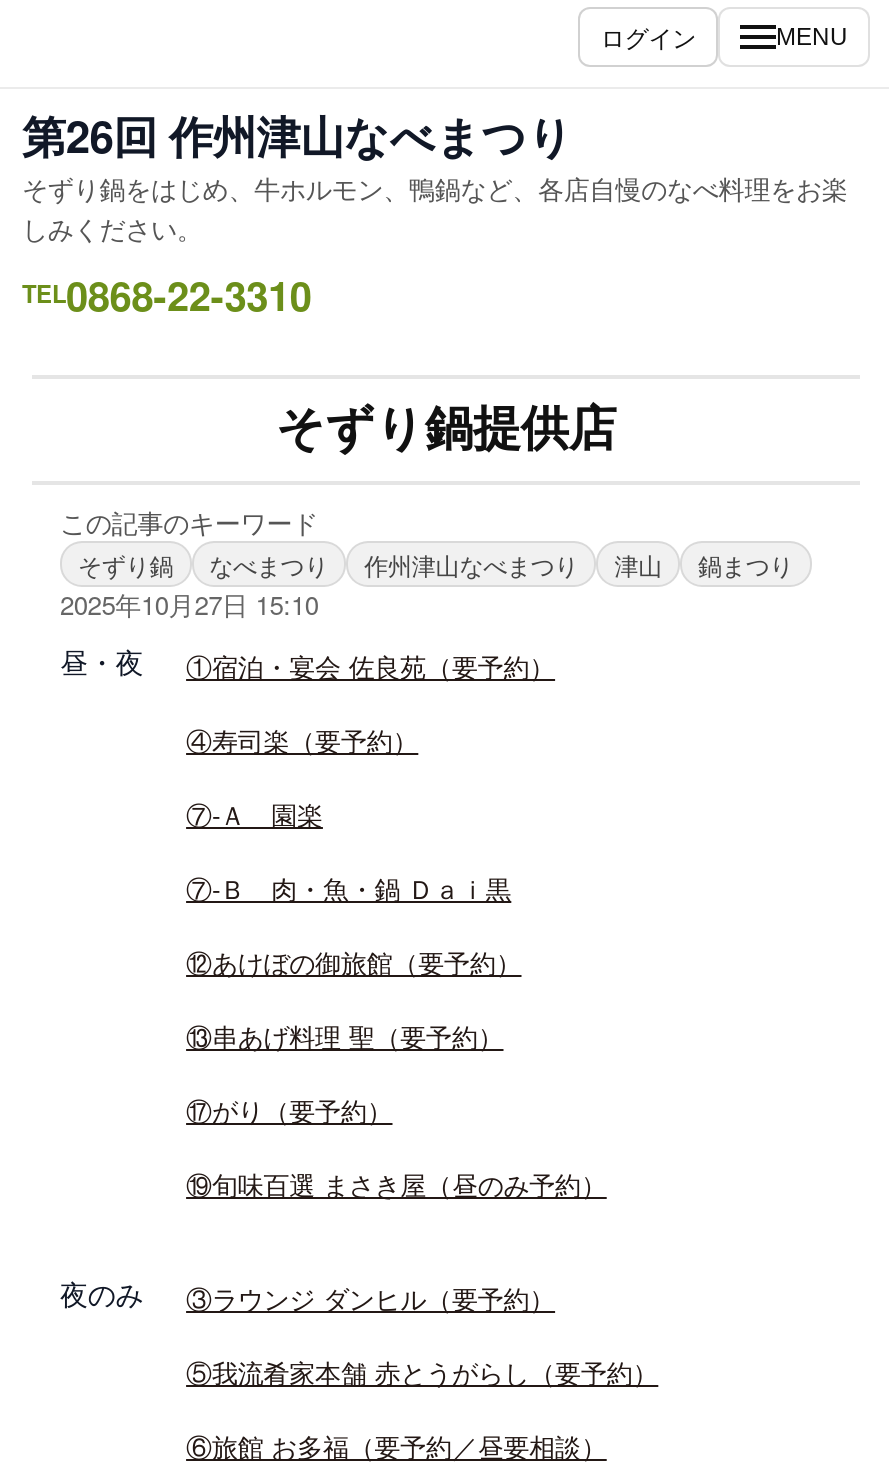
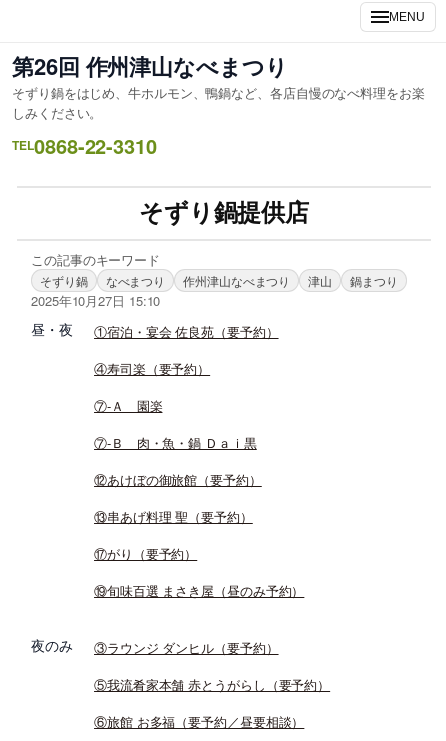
- ログイン
